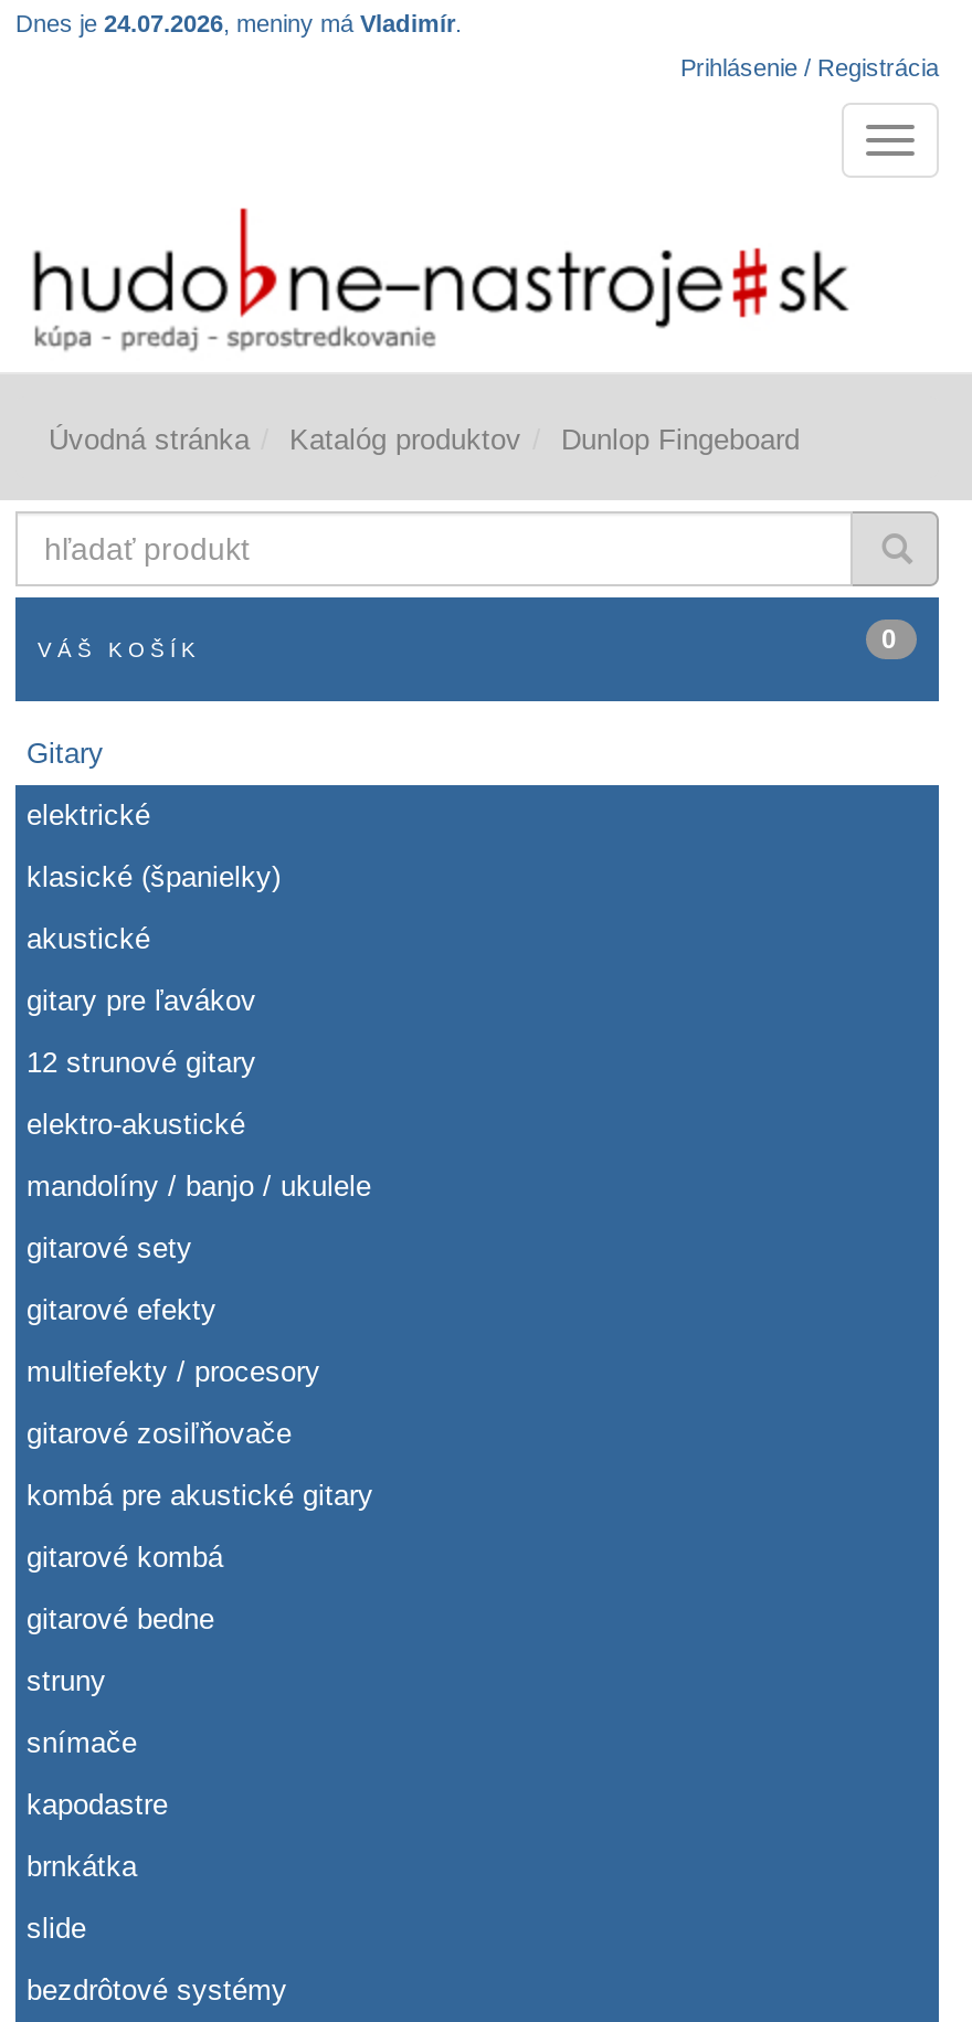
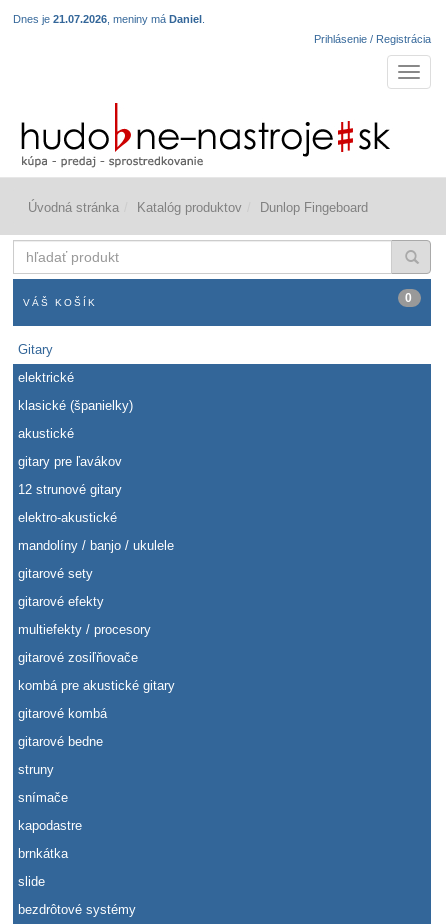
- Dnes je 24.07.2026, meniny má Vladimír.
+ Dnes je 21.07.2026, meniny má Daniel.
